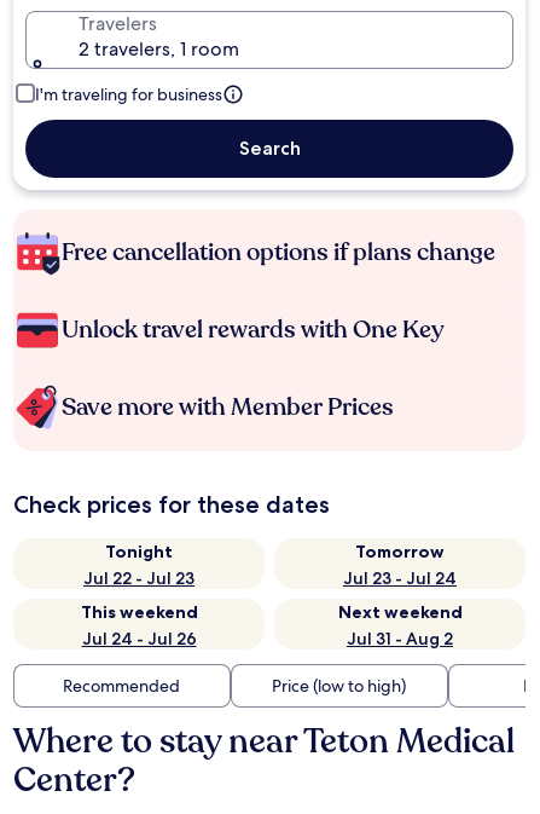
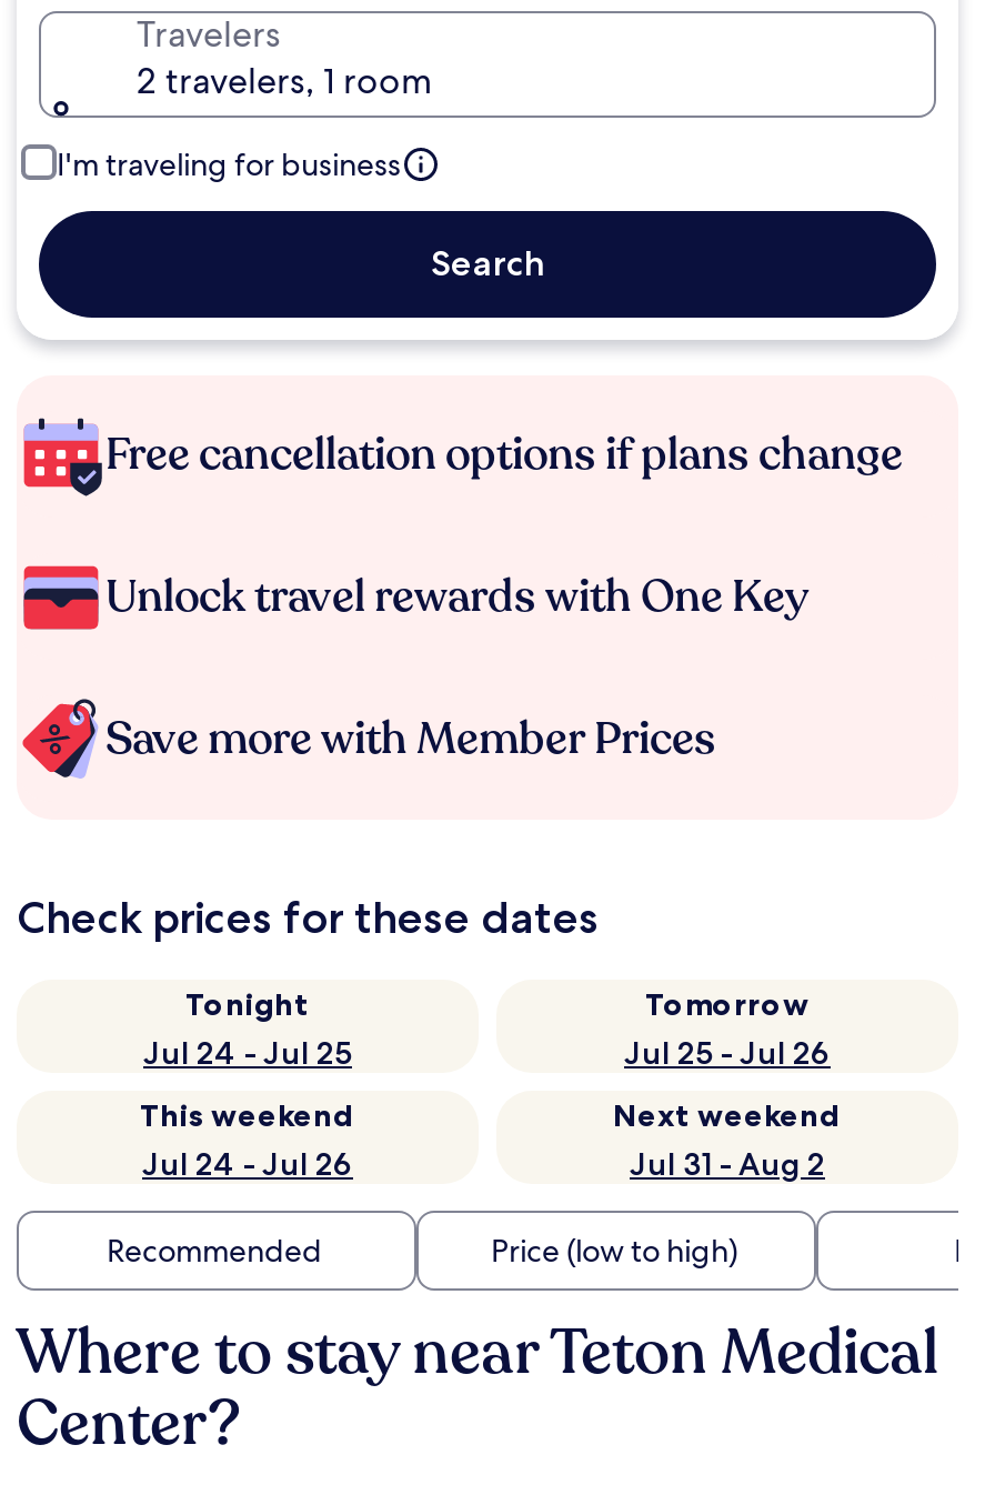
- Jul 22 - Jul 23
+ Jul 24 - Jul 25

- Jul 23 - Jul 24
+ Jul 25 - Jul 26
